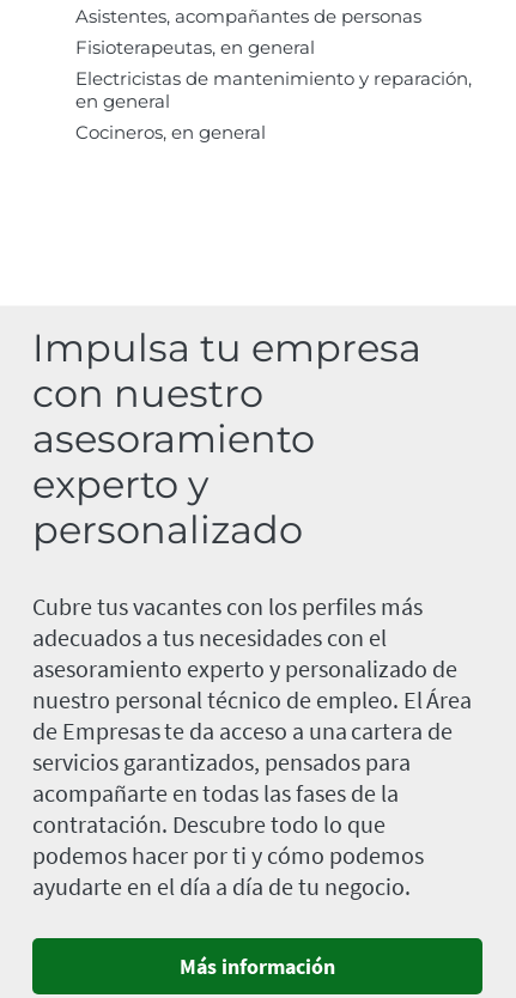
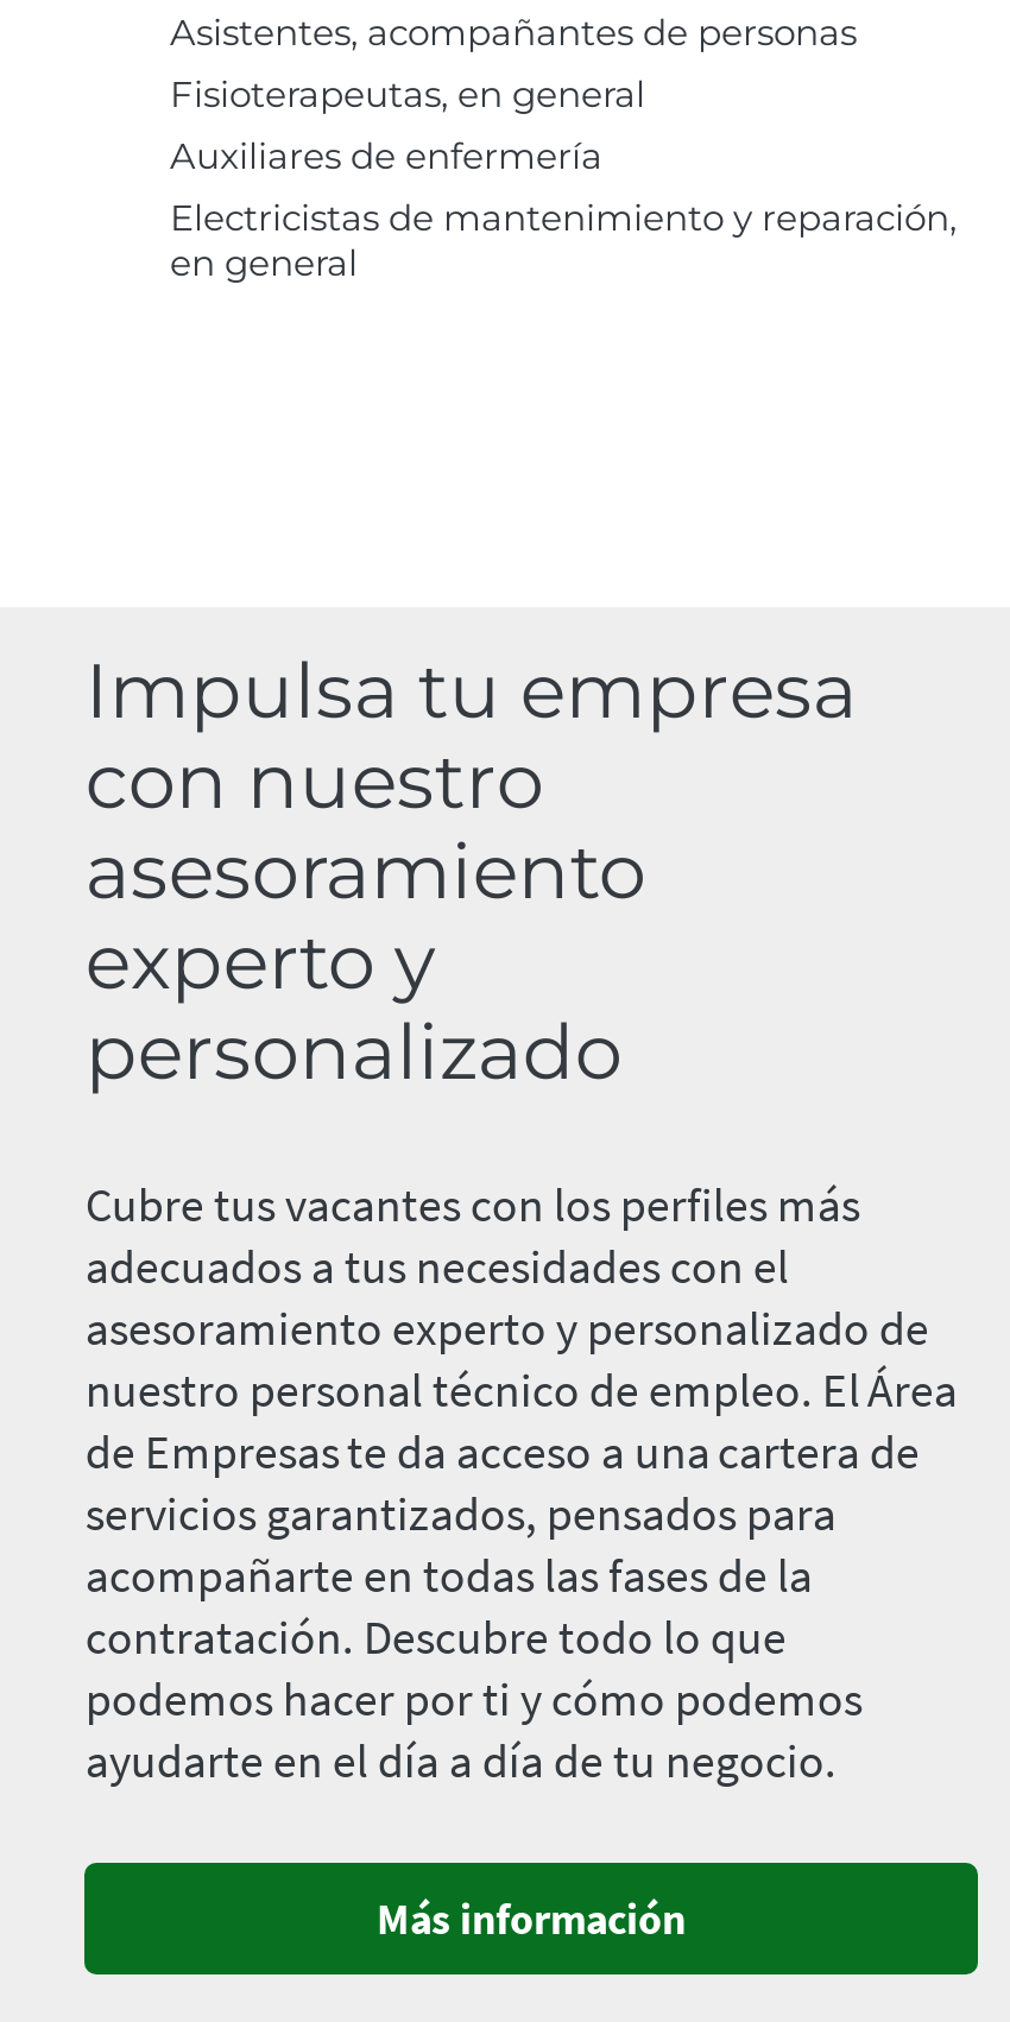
+ Auxiliares de enfermería

moved down: Electricistas de mantenimiento y reparación, | en general

- Cocineros, en general
